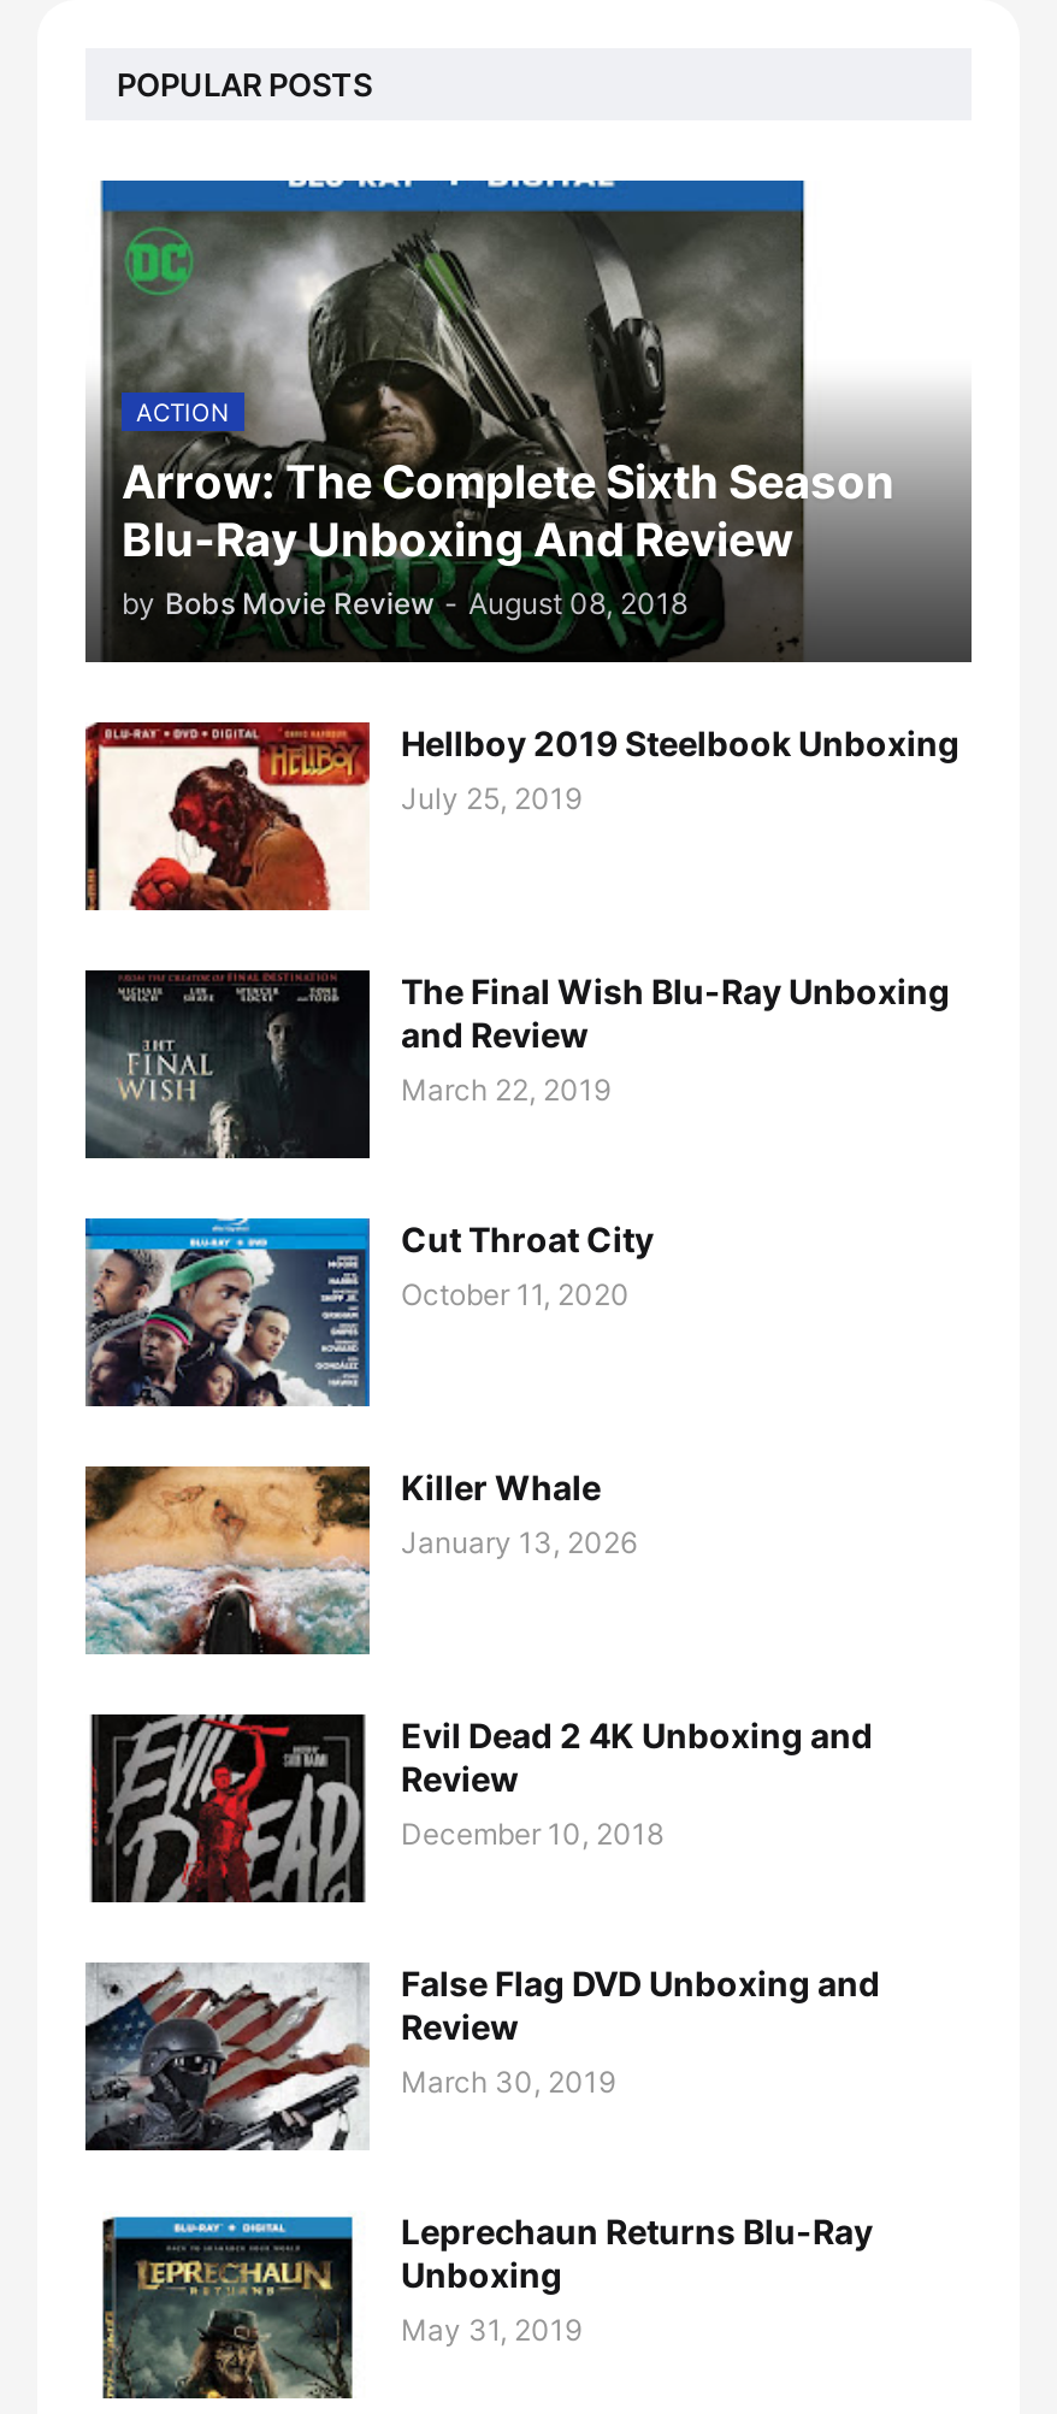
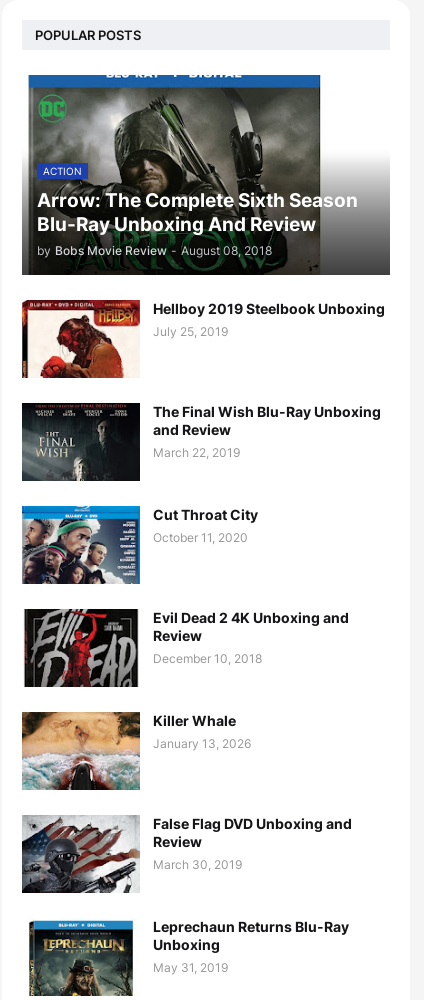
moved down: [image] | Killer Whale | January 13, 2026

moved up: [image] | Evil Dead 2 4K Unboxing and | Review | December 10, 2018
